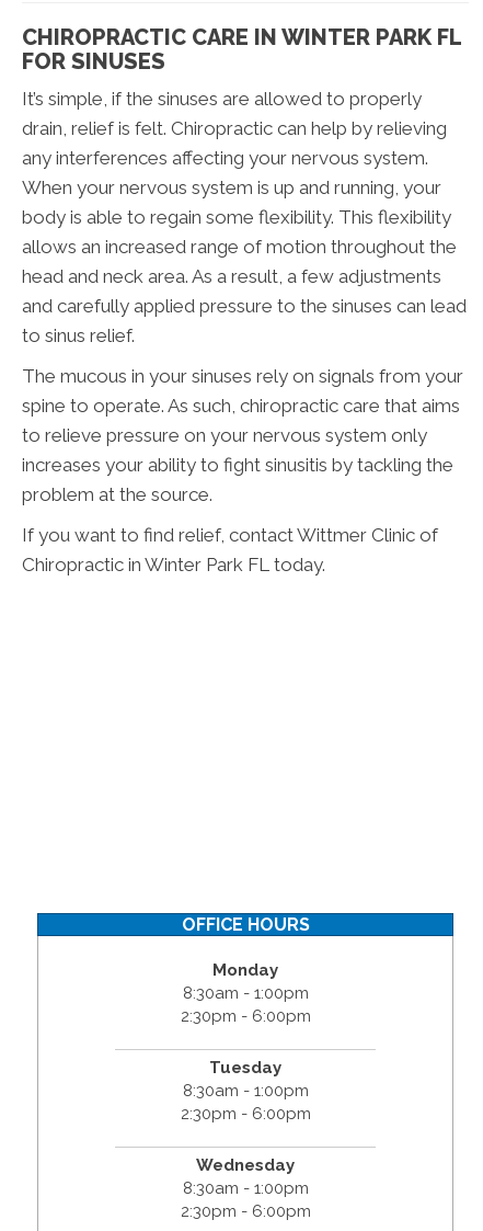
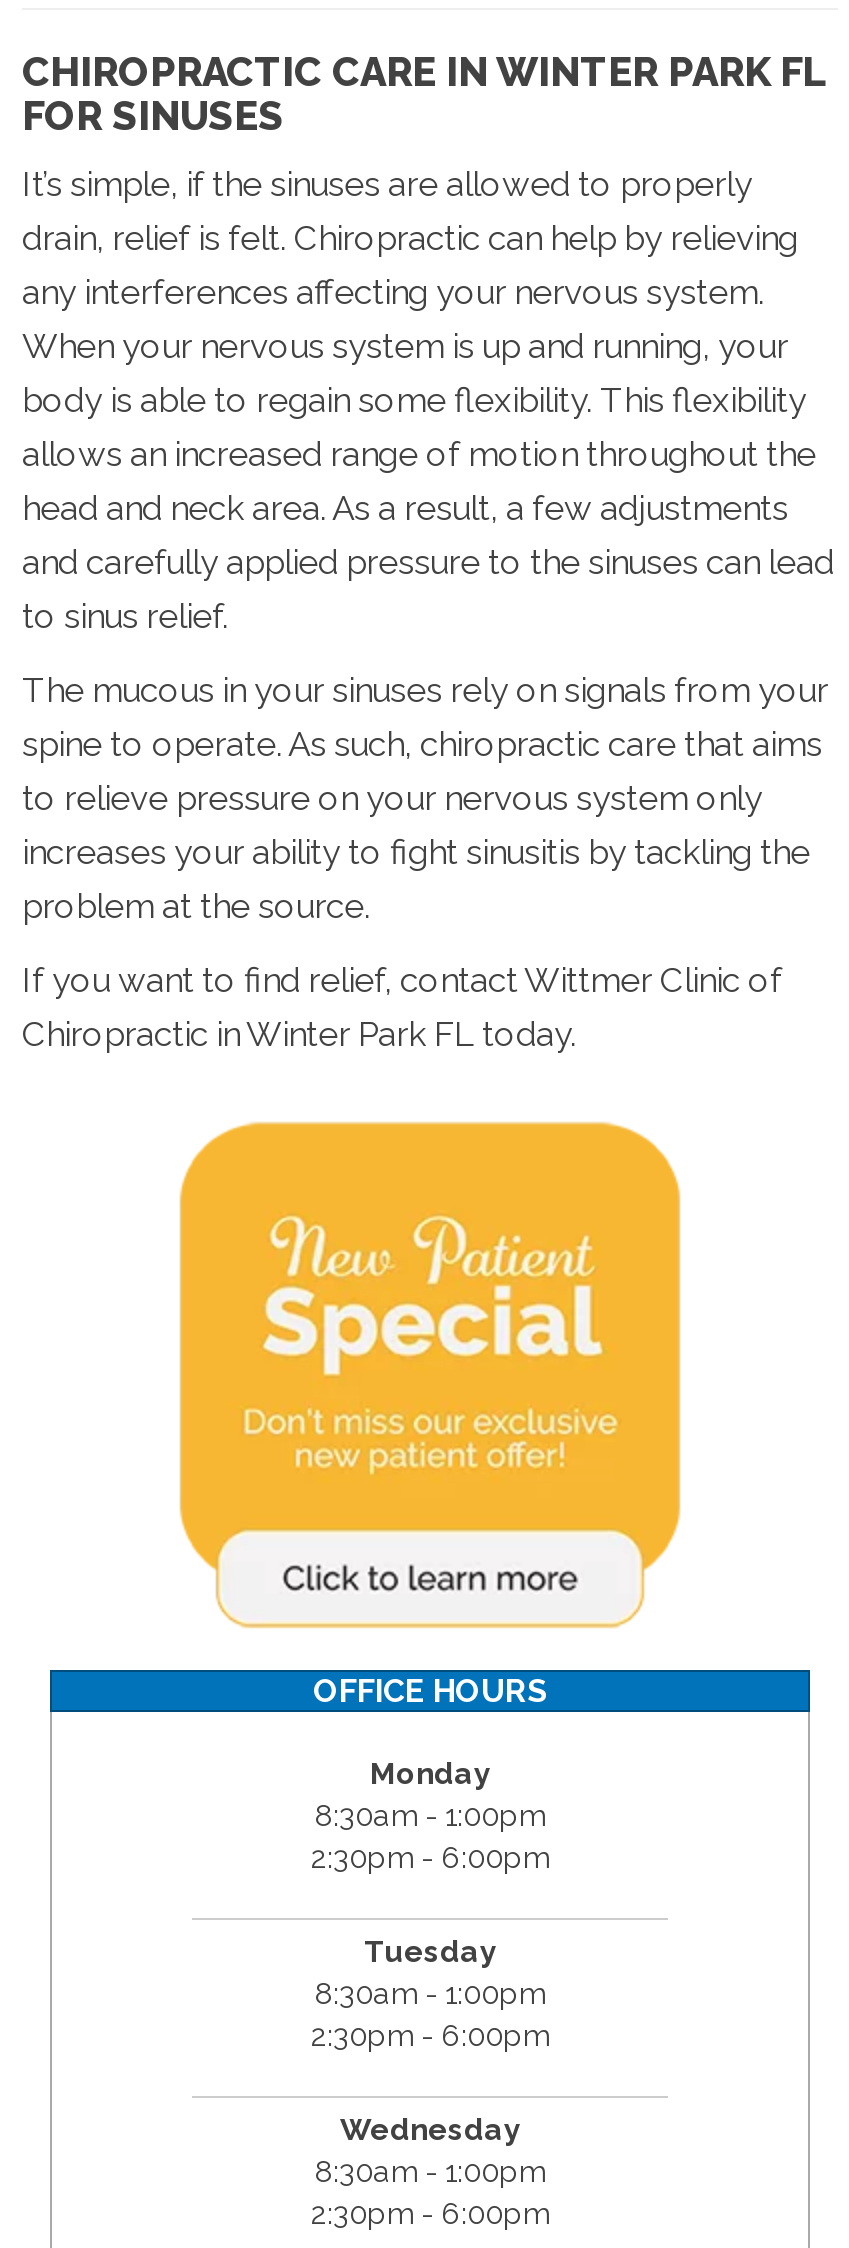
+ [image]
